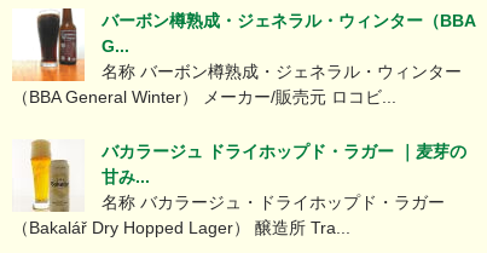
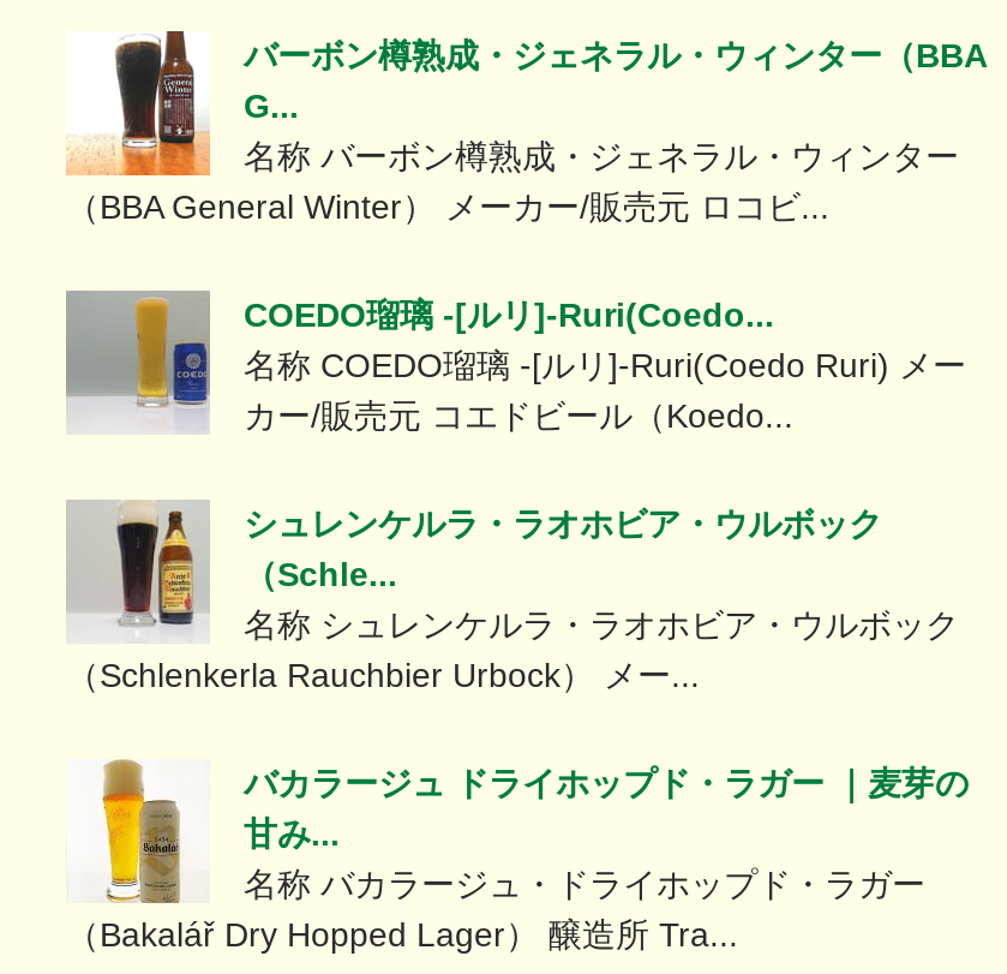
+ [image]
+ COEDO瑠璃 -[ルリ]-Ruri(Coedo...
+ 名称 COEDO瑠璃 -[ルリ]-Ruri(Coedo Ruri) メー
+ カー/販売元 コエドビール（Koedo...
+ シュレンケルラ・ラオホビア・ウルボック
+ （Schle...
+ 名称 シュレンケルラ・ラオホビア・ウルボック
+ （Schlenkerla Rauchbier Urbock） メー...

+ [image]
